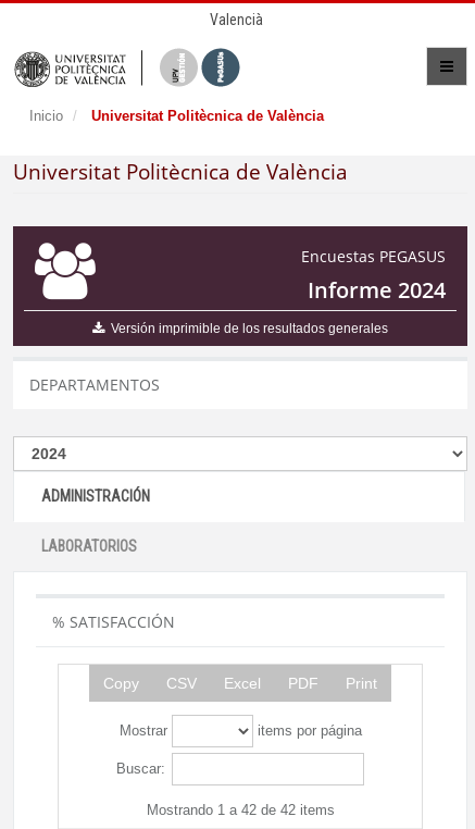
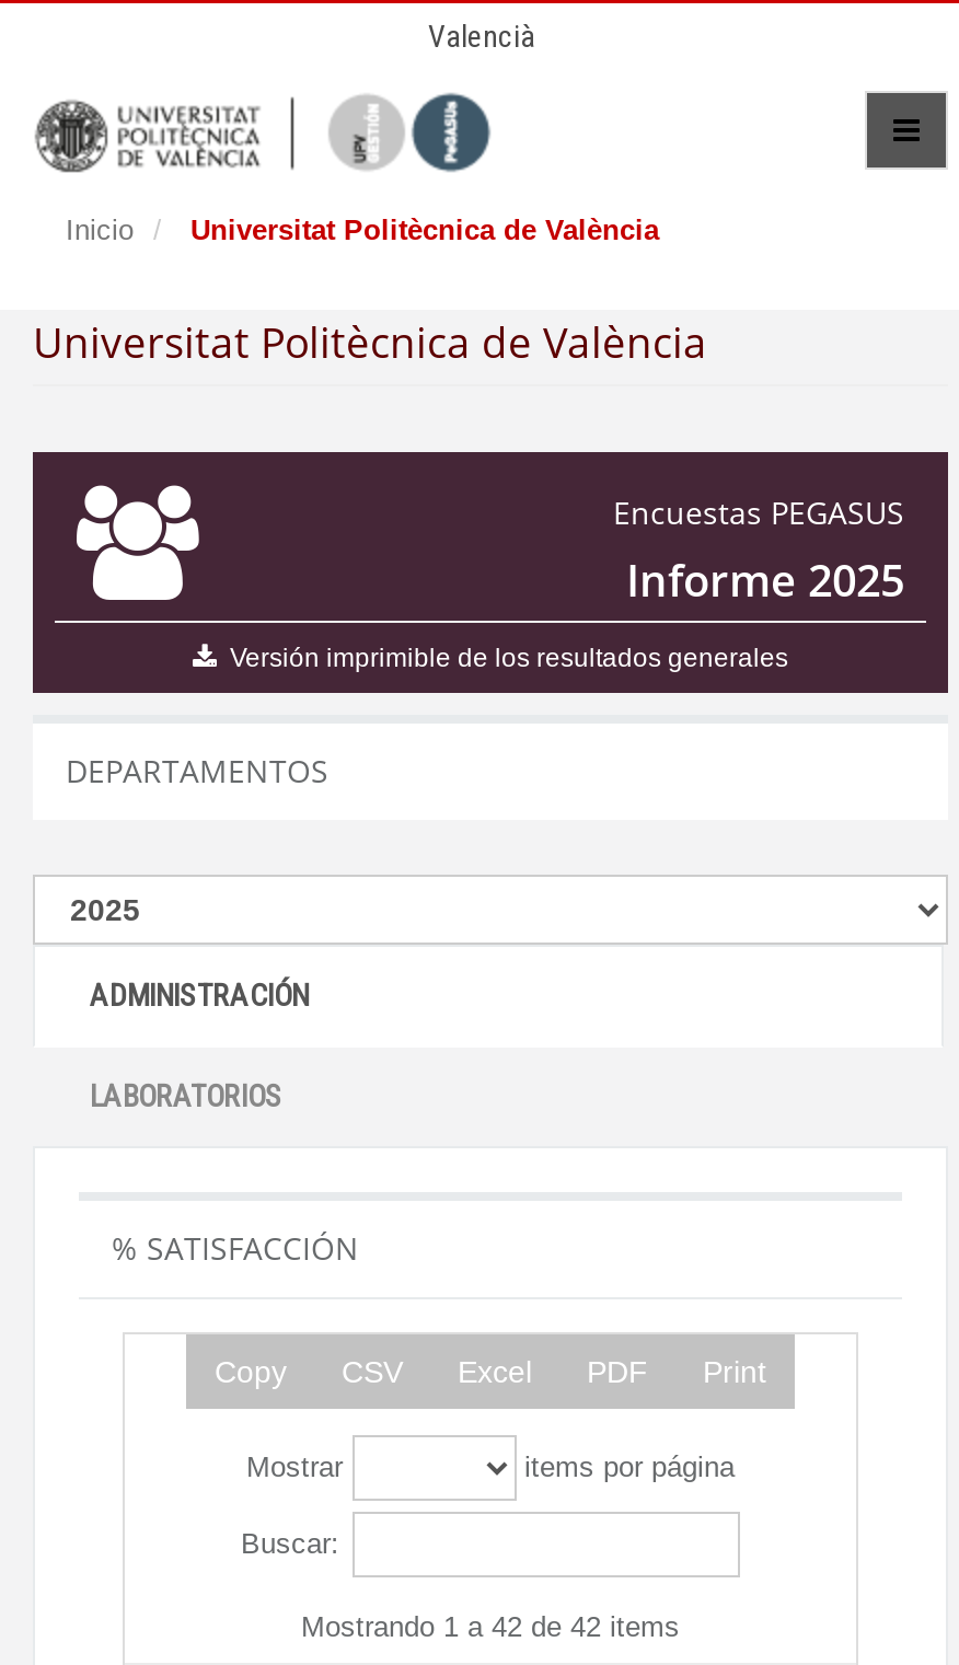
- Informe 2024
+ Informe 2025
